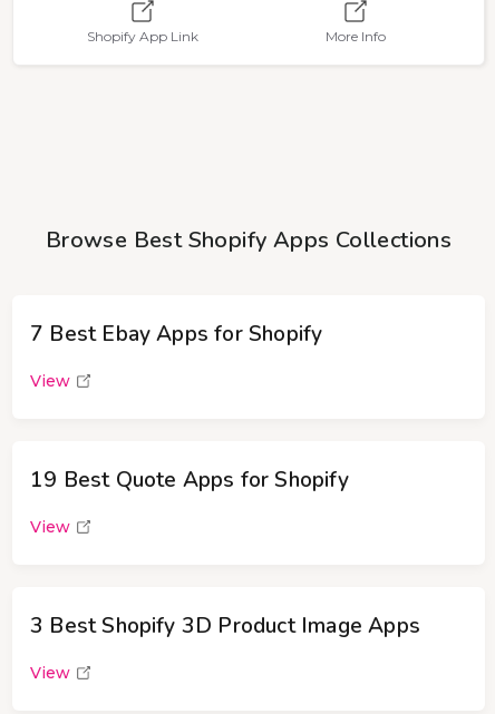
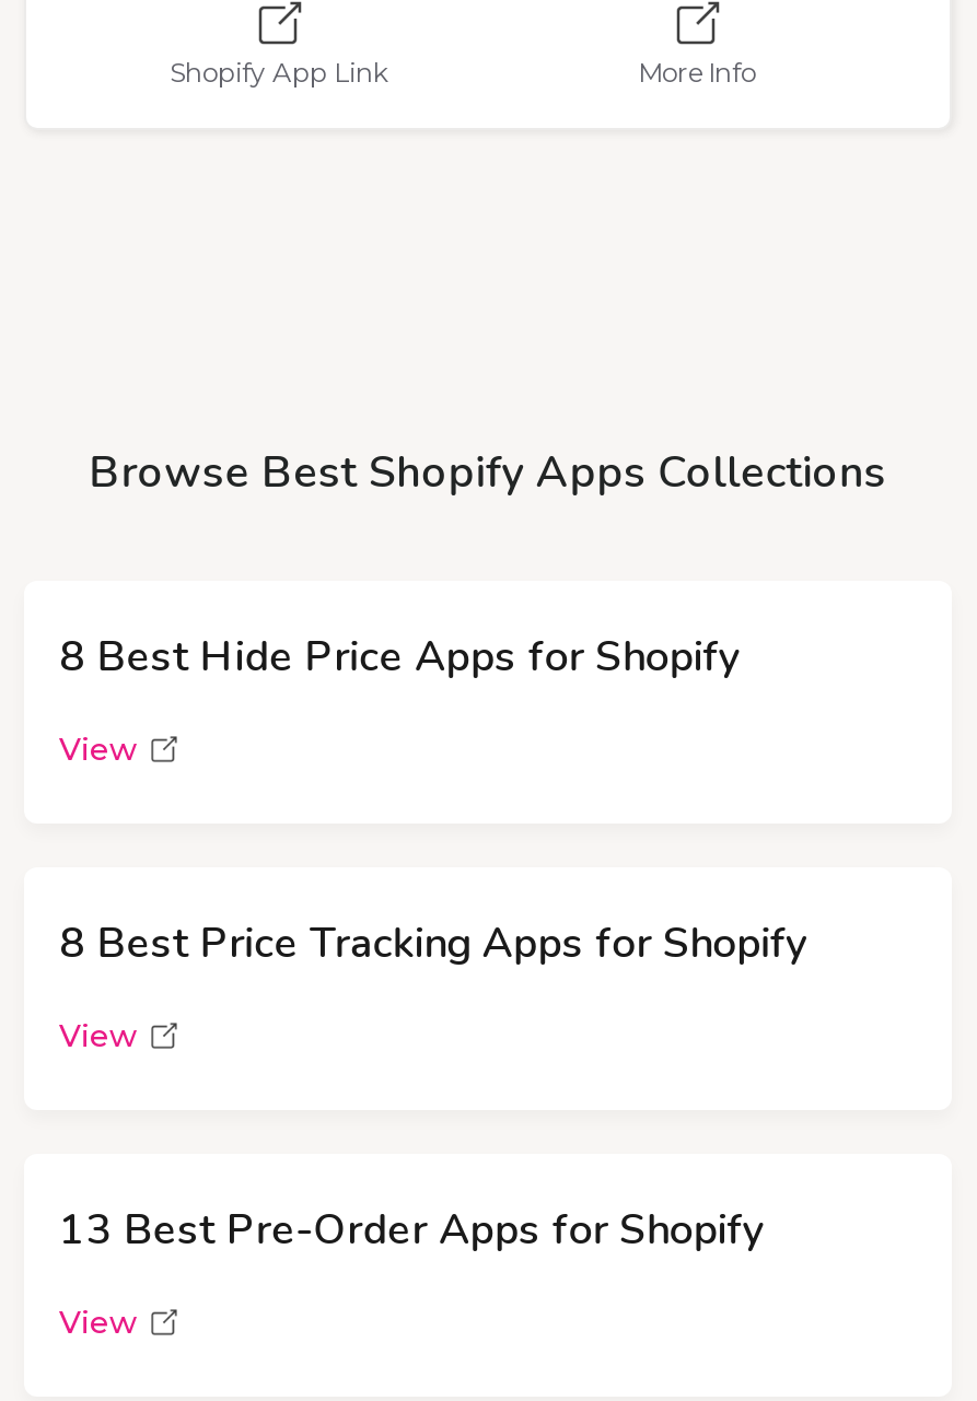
- 7 Best Ebay Apps for Shopify
+ 8 Best Hide Price Apps for Shopify

- 19 Best Quote Apps for Shopify
+ 8 Best Price Tracking Apps for Shopify

- 3 Best Shopify 3D Product Image Apps
+ 13 Best Pre-Order Apps for Shopify
